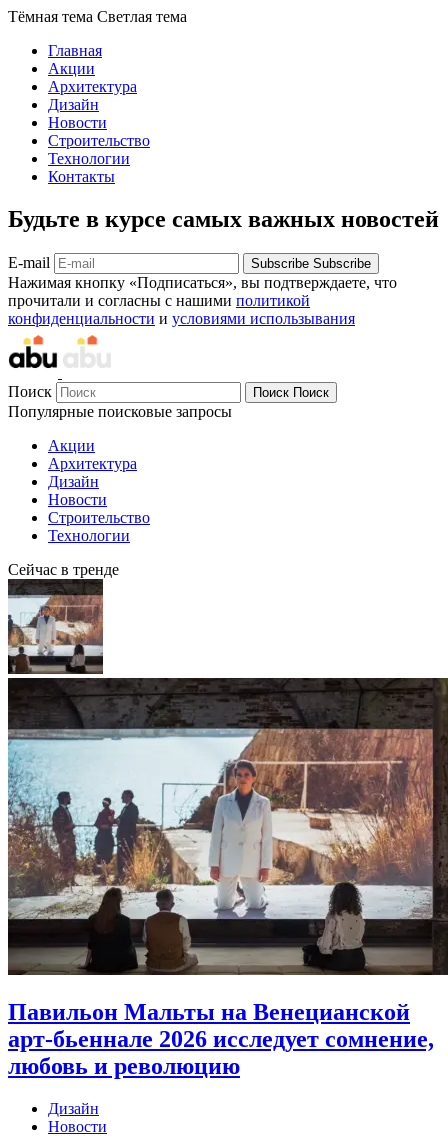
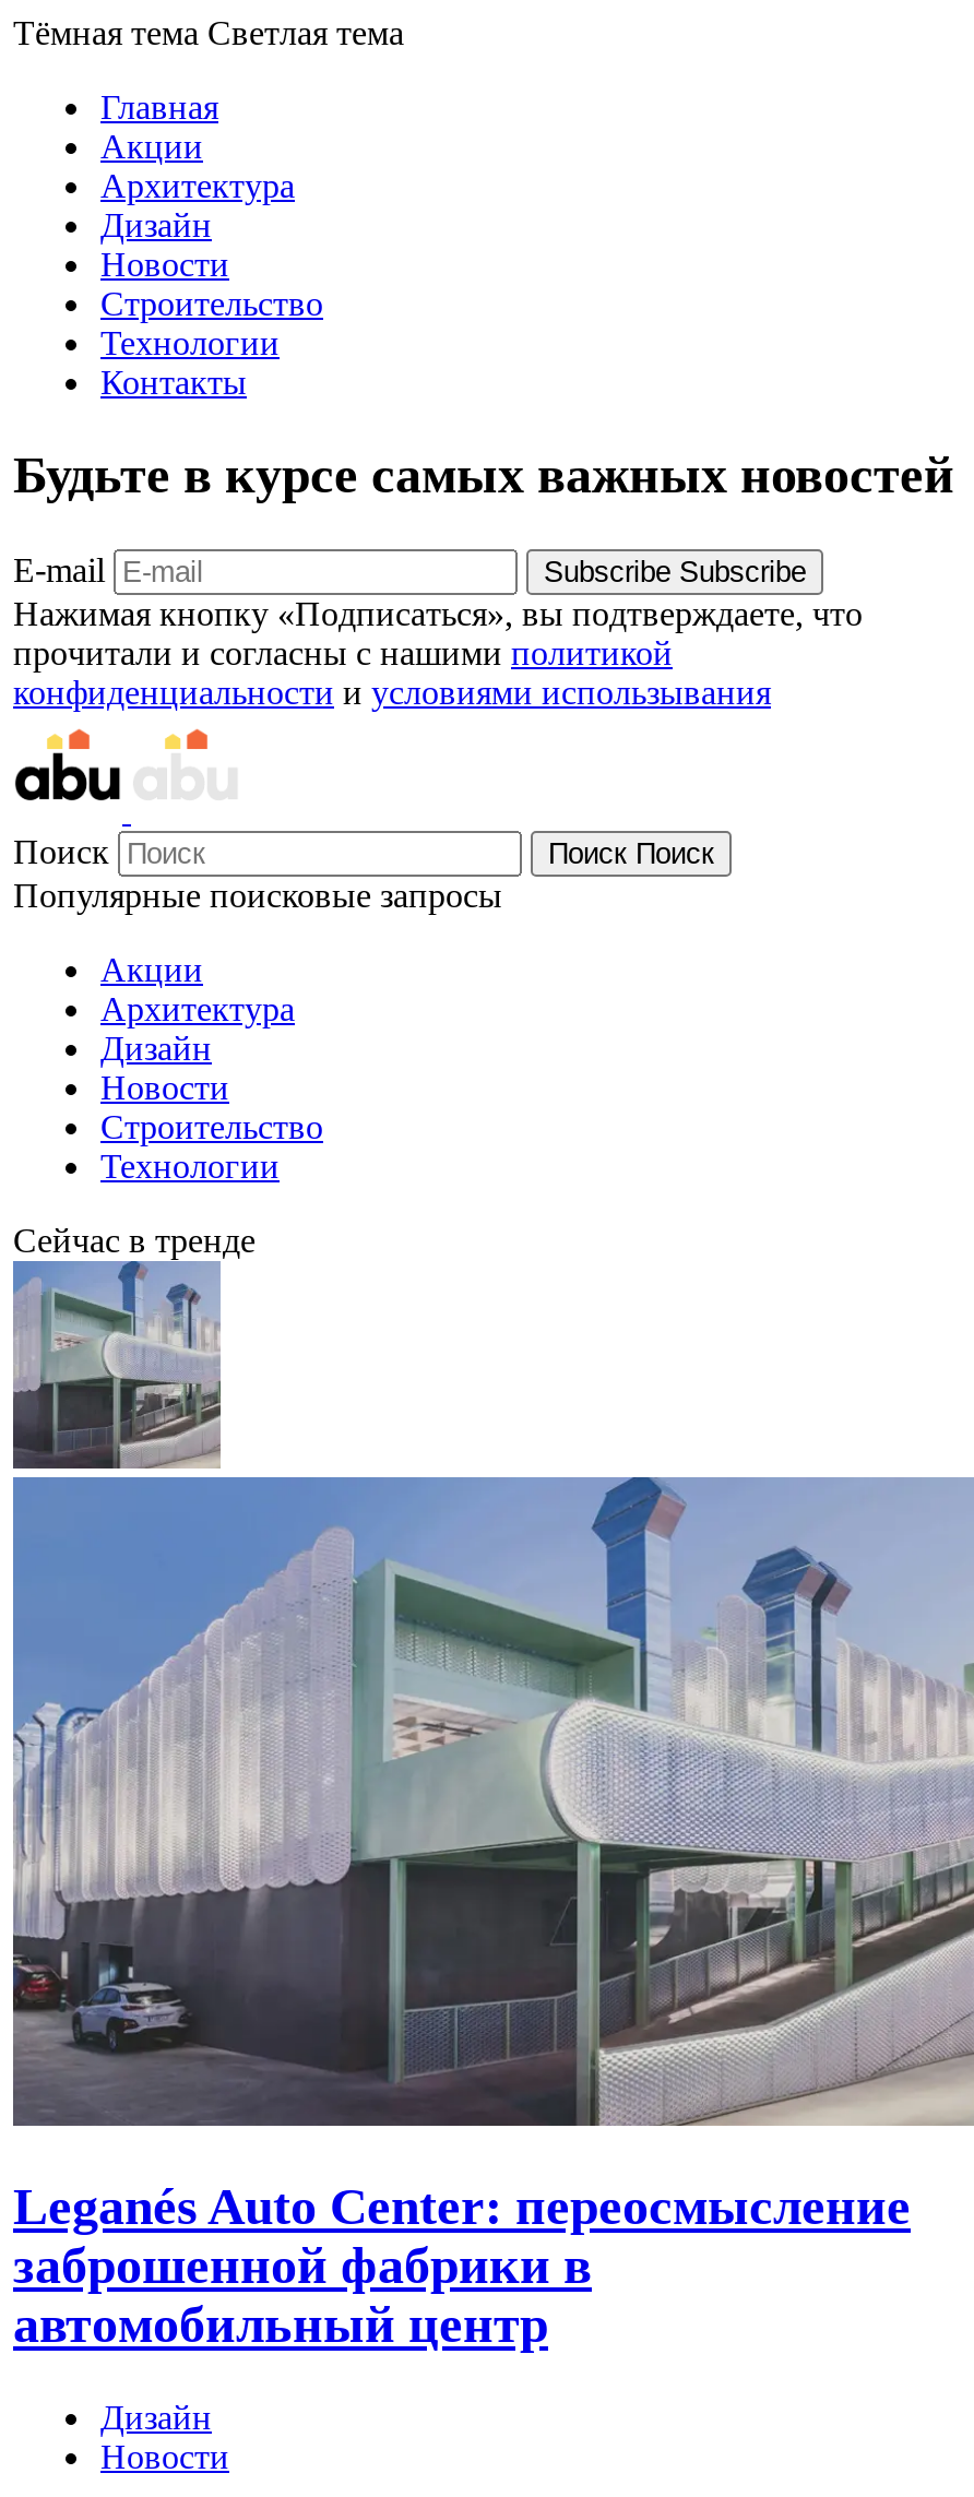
- [image]
- Павильон Мальты на Венецианской
- арт-бьеннале 2026 исследует сомнение,
- любовь и революцию
+ [image]
+ Leganés Auto Center: переосмысление
+ заброшенной фабрики в
+ автомобильный центр
